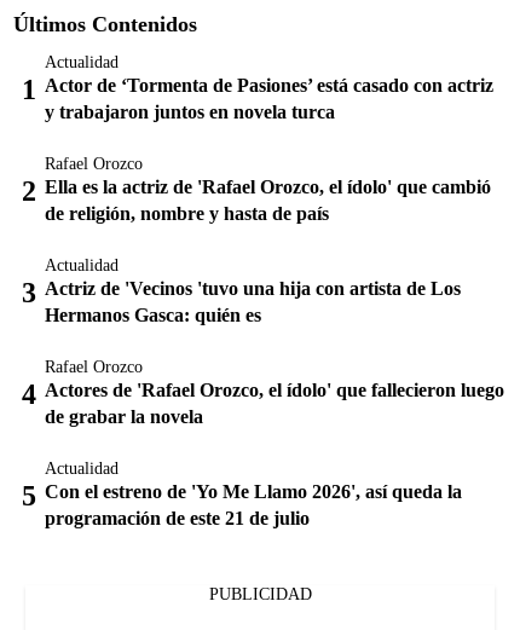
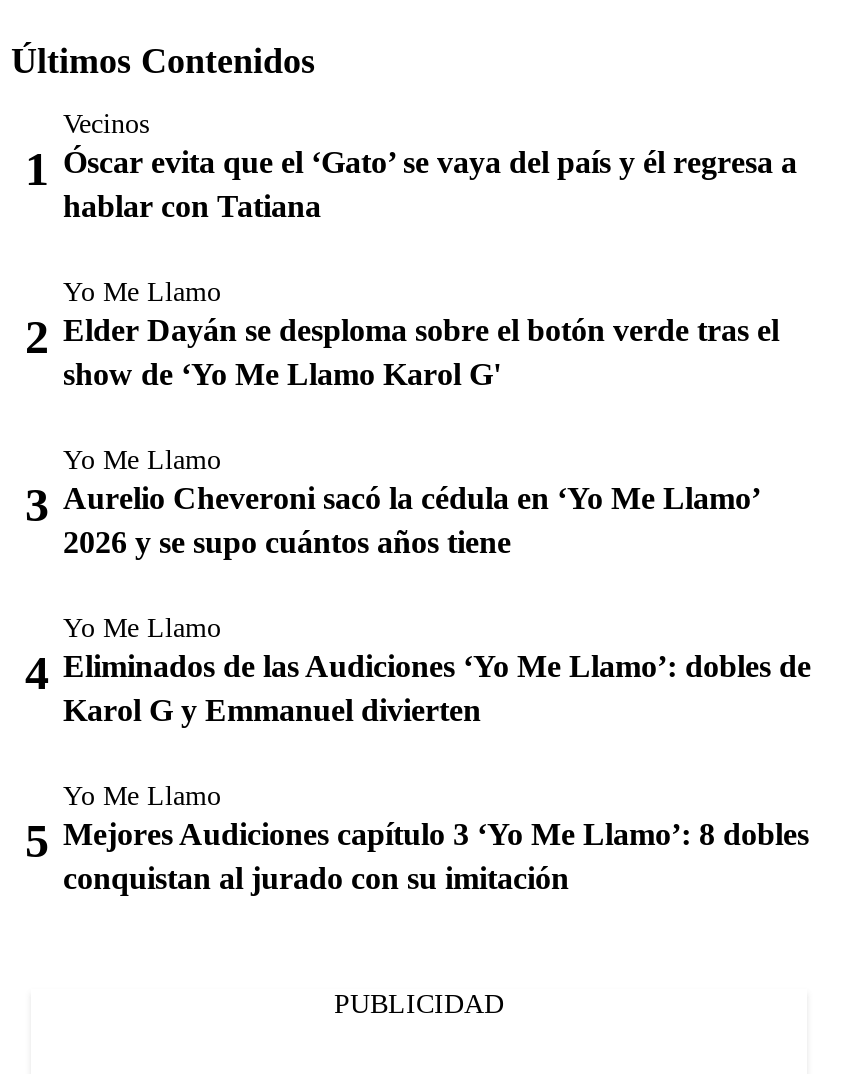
- Actualidad
- Actor de ‘Tormenta de Pasiones’ está casado con actriz
- y trabajaron juntos en novela turca
+ Vecinos
+ Óscar evita que el ‘Gato’ se vaya del país y él regresa a
+ hablar con Tatiana

- Rafael Orozco
- Ella es la actriz de 'Rafael Orozco, el ídolo' que cambió
- de religión, nombre y hasta de país
+ Yo Me Llamo
+ Elder Dayán se desploma sobre el botón verde tras el
+ show de ‘Yo Me Llamo Karol G'

- Actualidad
- Actriz de 'Vecinos 'tuvo una hija con artista de Los
- Hermanos Gasca: quién es
+ Yo Me Llamo
+ Aurelio Cheveroni sacó la cédula en ‘Yo Me Llamo’
+ 2026 y se supo cuántos años tiene

- Rafael Orozco
- Actores de 'Rafael Orozco, el ídolo' que fallecieron luego
- de grabar la novela
+ Yo Me Llamo
+ Eliminados de las Audiciones ‘Yo Me Llamo’: dobles de
+ Karol G y Emmanuel divierten

- Actualidad
- Con el estreno de 'Yo Me Llamo 2026', así queda la
- programación de este 21 de julio
+ Yo Me Llamo
+ Mejores Audiciones capítulo 3 ‘Yo Me Llamo’: 8 dobles
+ conquistan al jurado con su imitación
